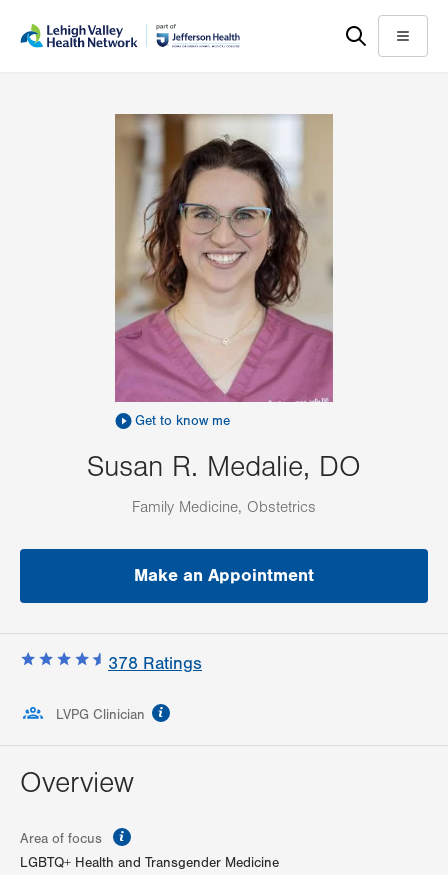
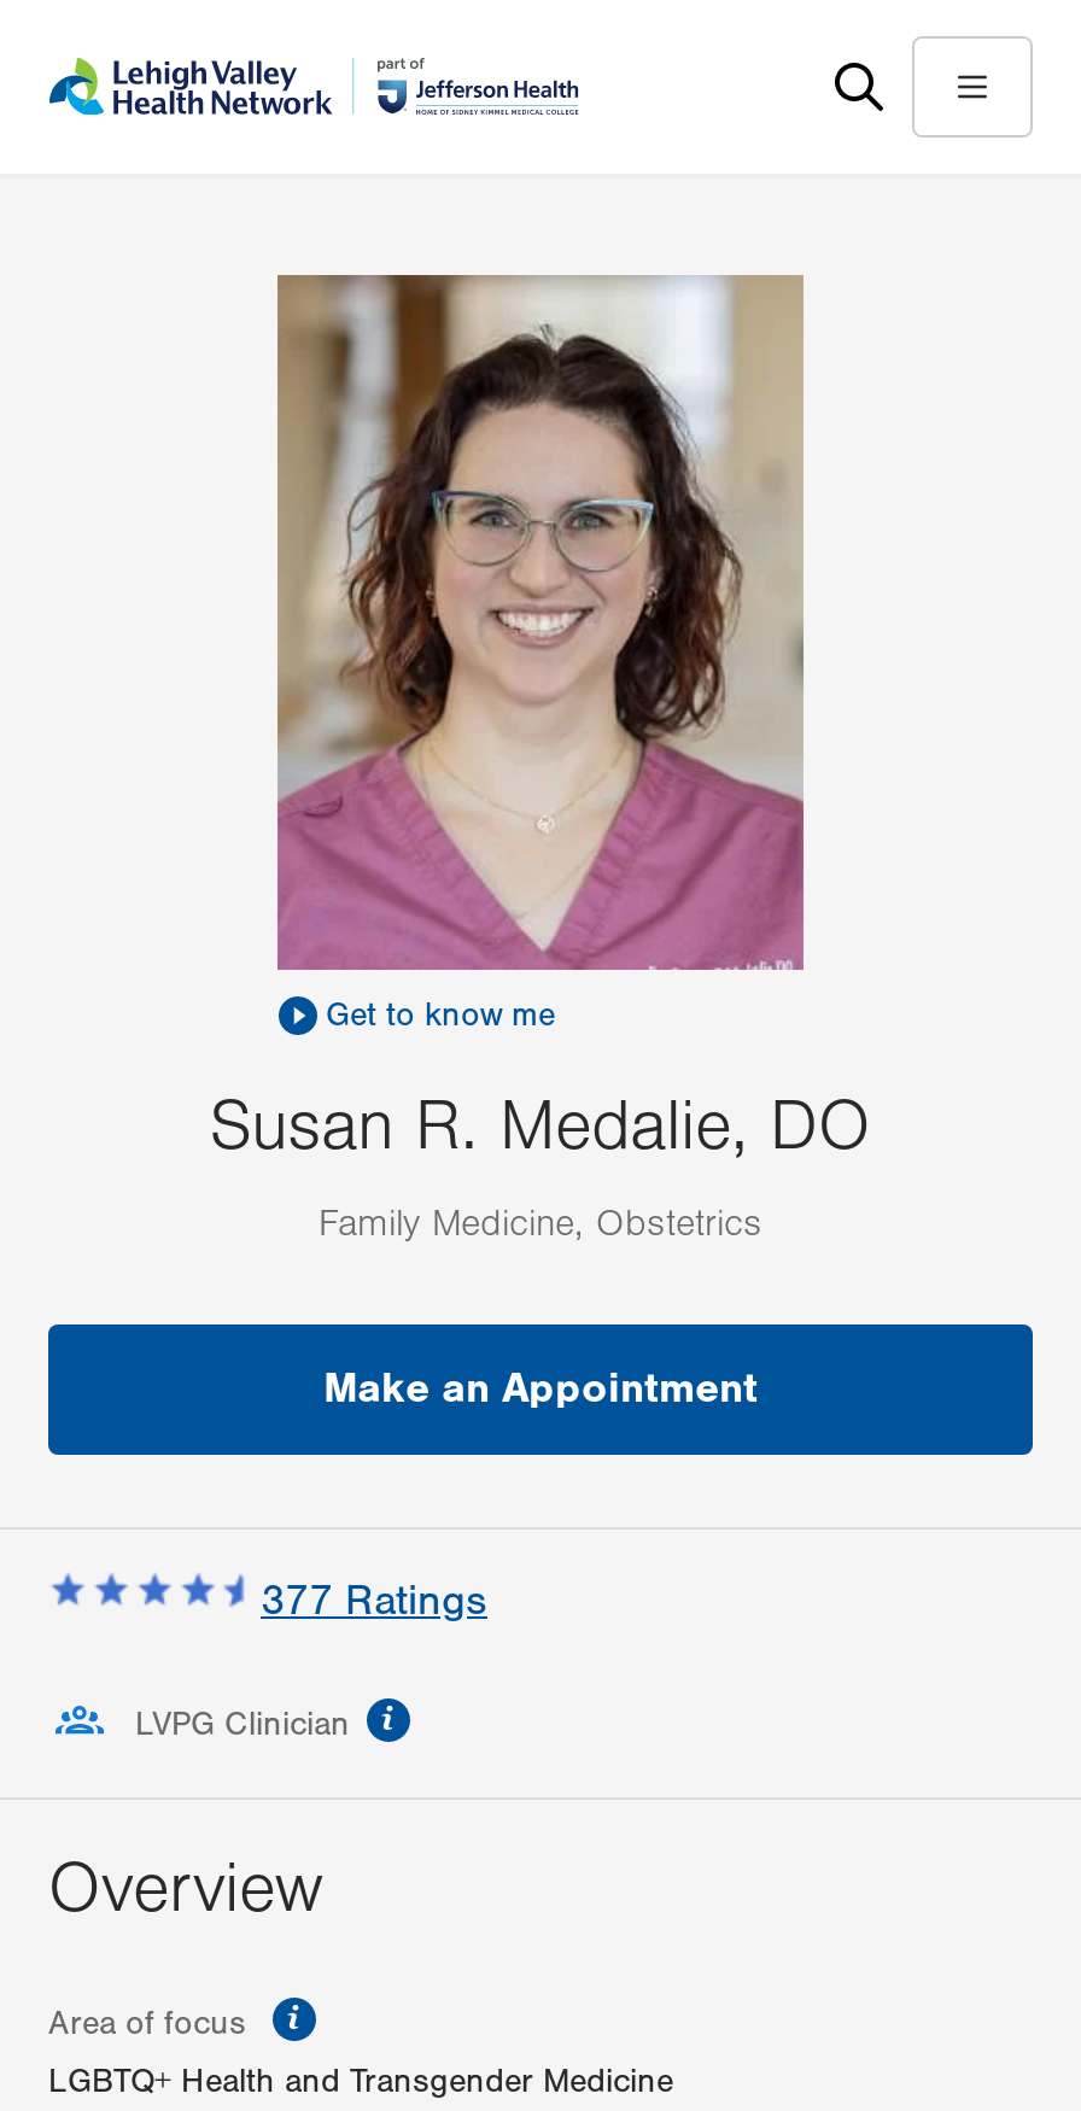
- 378 Ratings
+ 377 Ratings
